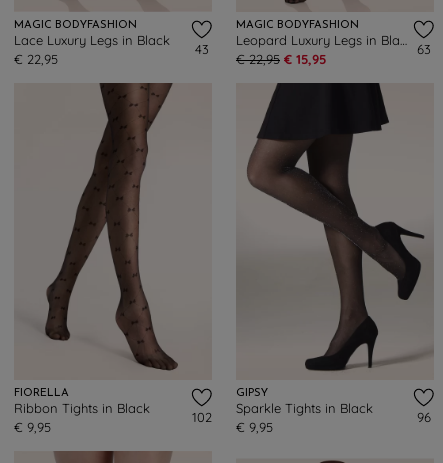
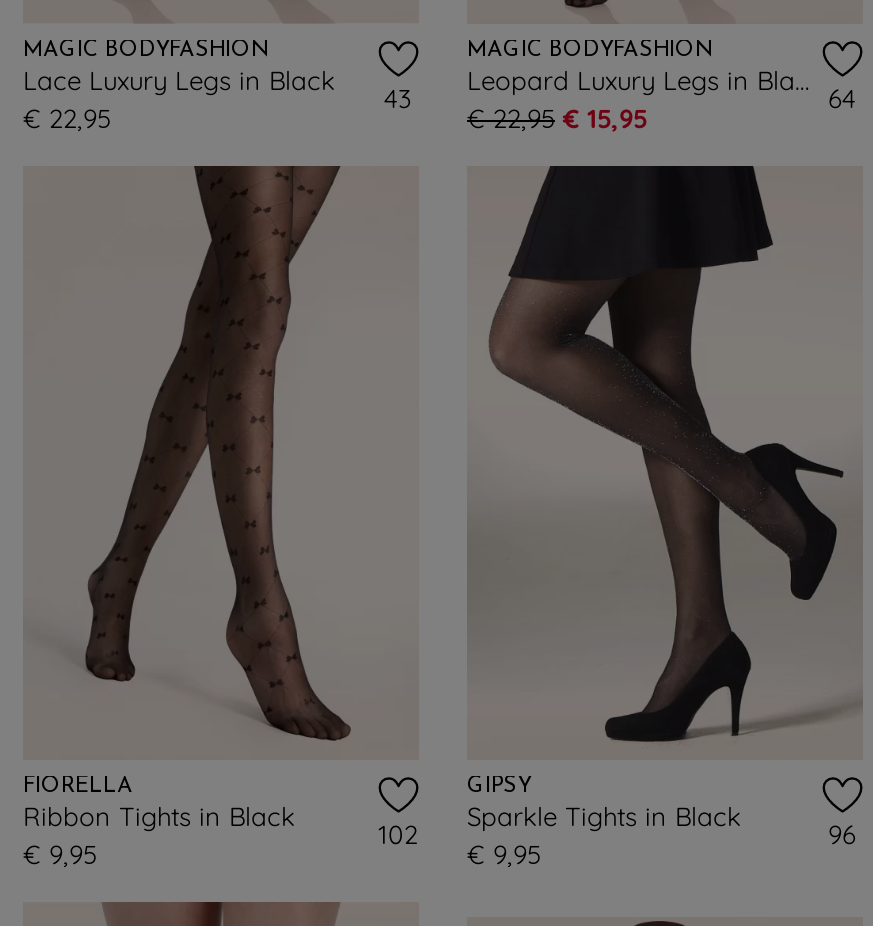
- 63
+ 64
